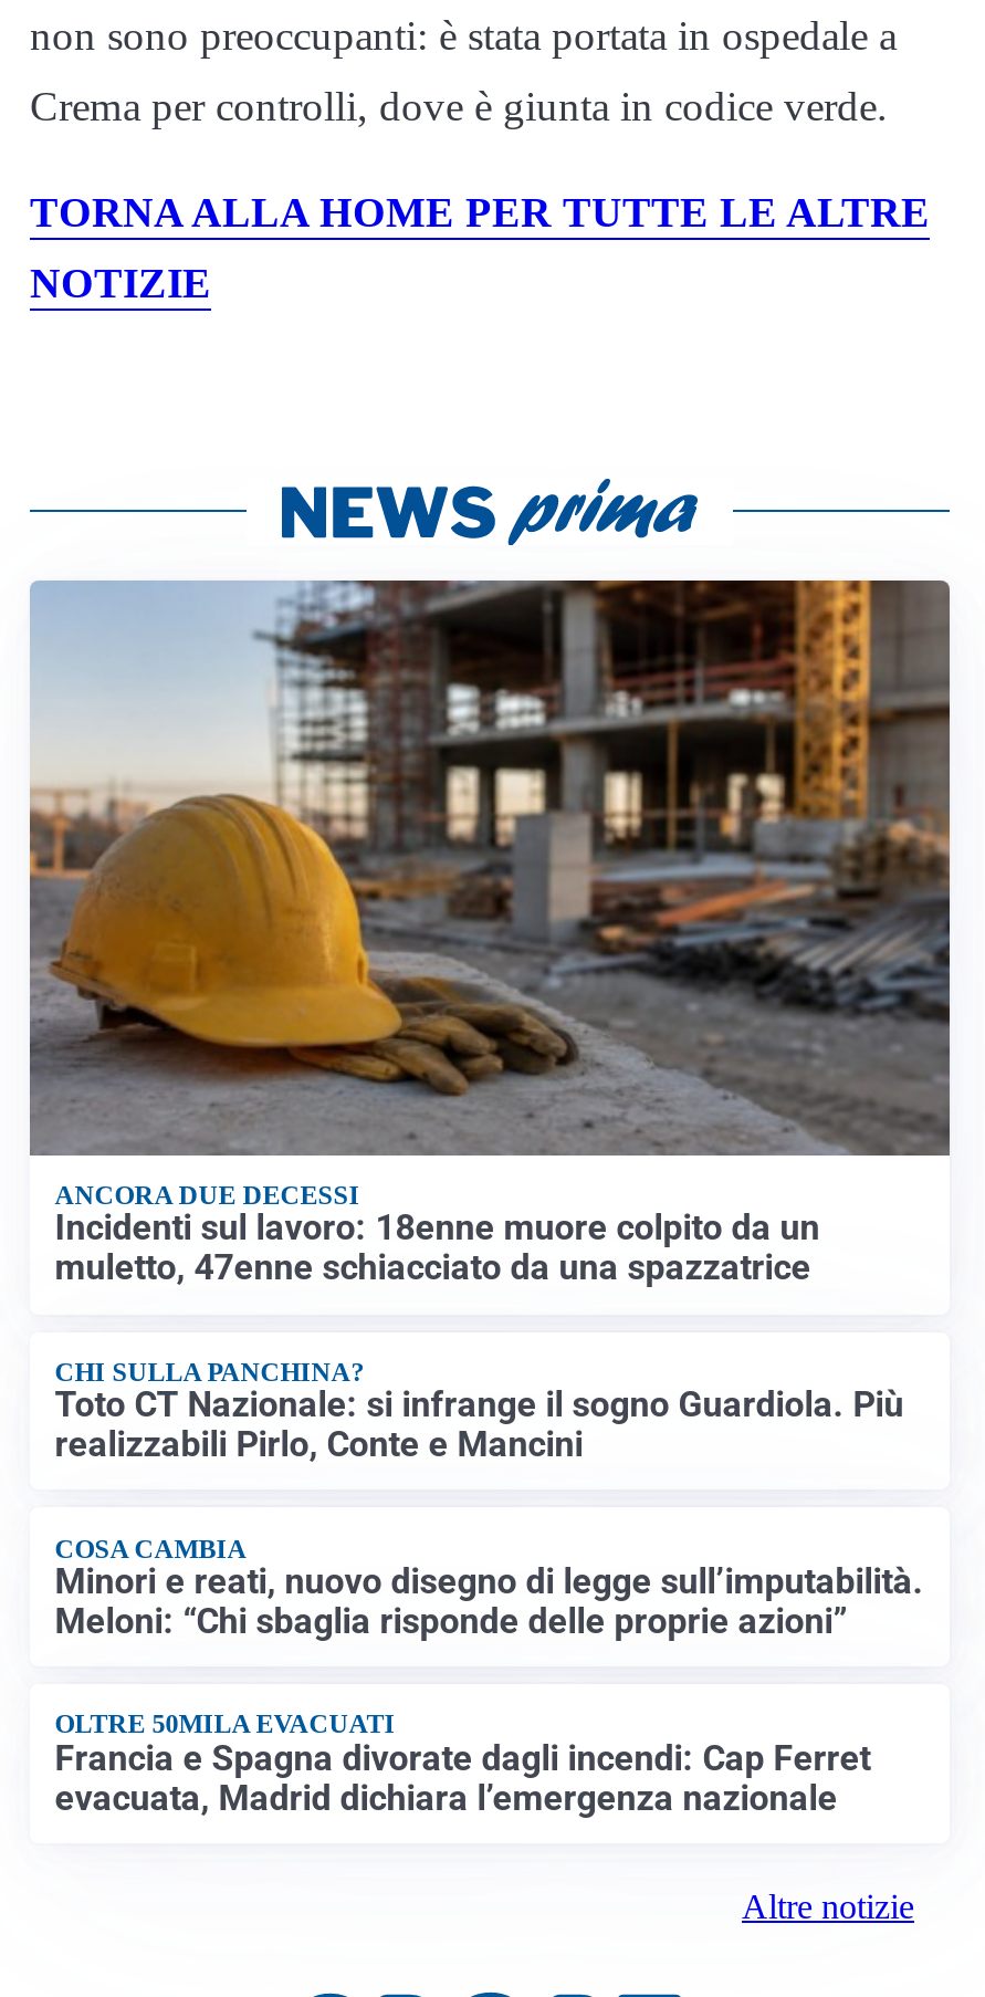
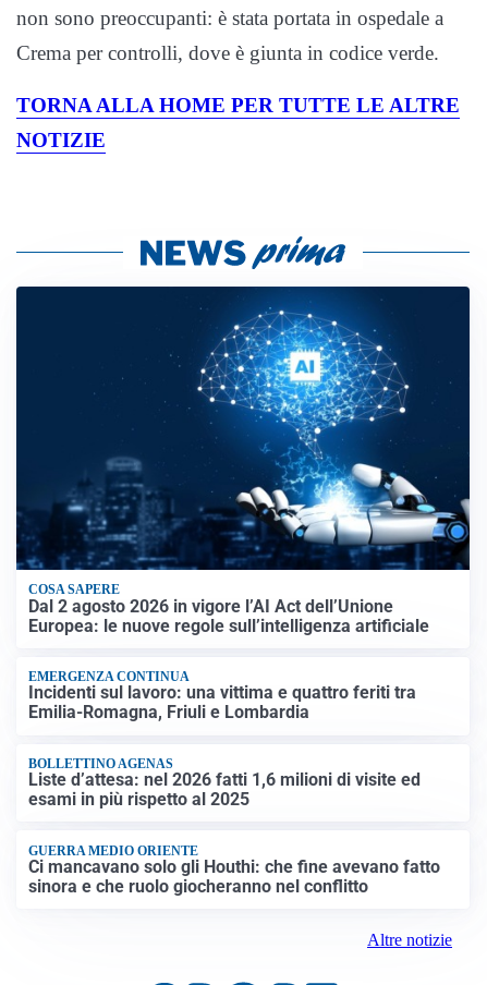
- [image]
- ANCORA DUE DECESSI
- Incidenti sul lavoro: 18enne muore colpito da un
- muletto, 47enne schiacciato da una spazzatrice
+ [image]
+ COSA SAPERE
+ Dal 2 agosto 2026 in vigore l’AI Act dell’Unione
+ Europea: le nuove regole sull’intelligenza artificiale

- CHI SULLA PANCHINA?
- Toto CT Nazionale: si infrange il sogno Guardiola. Più
- realizzabili Pirlo, Conte e Mancini
+ EMERGENZA CONTINUA
+ Incidenti sul lavoro: una vittima e quattro feriti tra
+ Emilia-Romagna, Friuli e Lombardia

- COSA CAMBIA
- Minori e reati, nuovo disegno di legge sull’imputabilità.
- Meloni: “Chi sbaglia risponde delle proprie azioni”
+ BOLLETTINO AGENAS
+ Liste d’attesa: nel 2026 fatti 1,6 milioni di visite ed
+ esami in più rispetto al 2025

- OLTRE 50MILA EVACUATI
- Francia e Spagna divorate dagli incendi: Cap Ferret
- evacuata, Madrid dichiara l’emergenza nazionale
+ GUERRA MEDIO ORIENTE
+ Ci mancavano solo gli Houthi: che fine avevano fatto
+ sinora e che ruolo giocheranno nel conflitto
